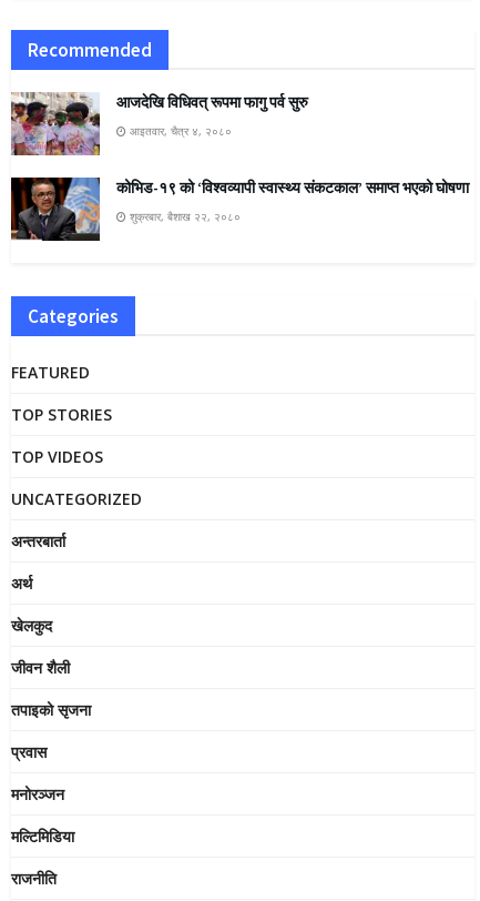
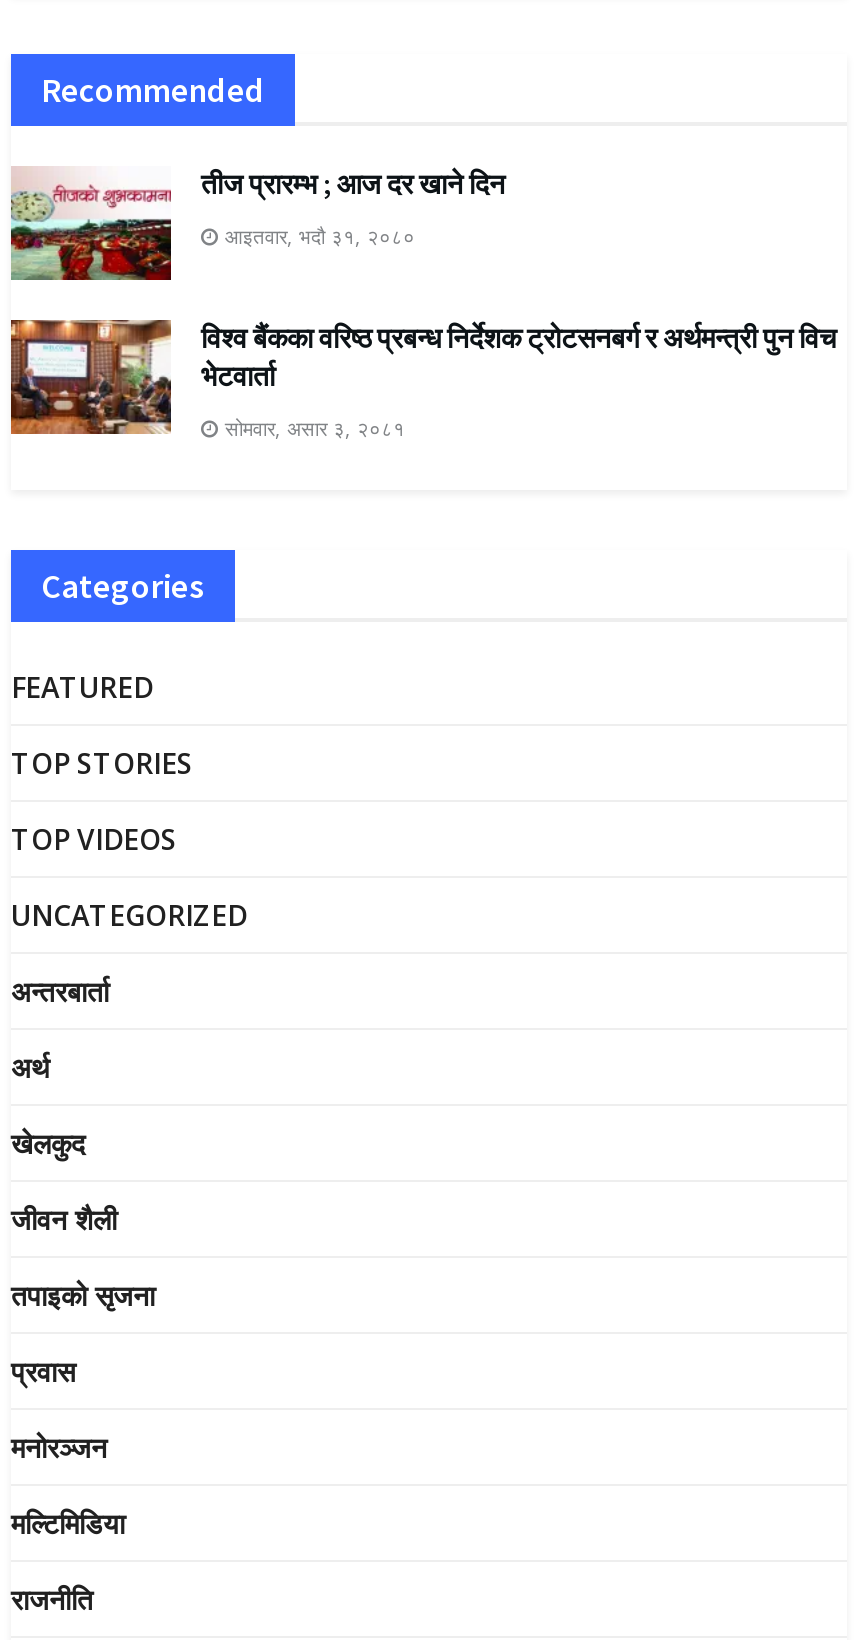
- [image]
- आजदेखि विधिवत् रूपमा फागु पर्व सुरु
+ [image]
+ तीज प्रारम्भ ; आज दर खाने दिन

- आइतवार, चैत्र ४, २०८०
+ आइतवार, भदौ ३१, २०८०

- [image]
- कोभिड-१९ को ‘विश्वव्यापी स्वास्थ्य संकटकाल’ समाप्त भएको घोषणा
+ [image]
+ विश्व बैंकका वरिष्ठ प्रबन्ध निर्देशक ट्रोटसनबर्ग र अर्थमन्त्री पुन विच
+ भेटवार्ता

- शुक्रबार, बैशाख २२, २०८०
+ सोमवार, असार ३, २०८१
